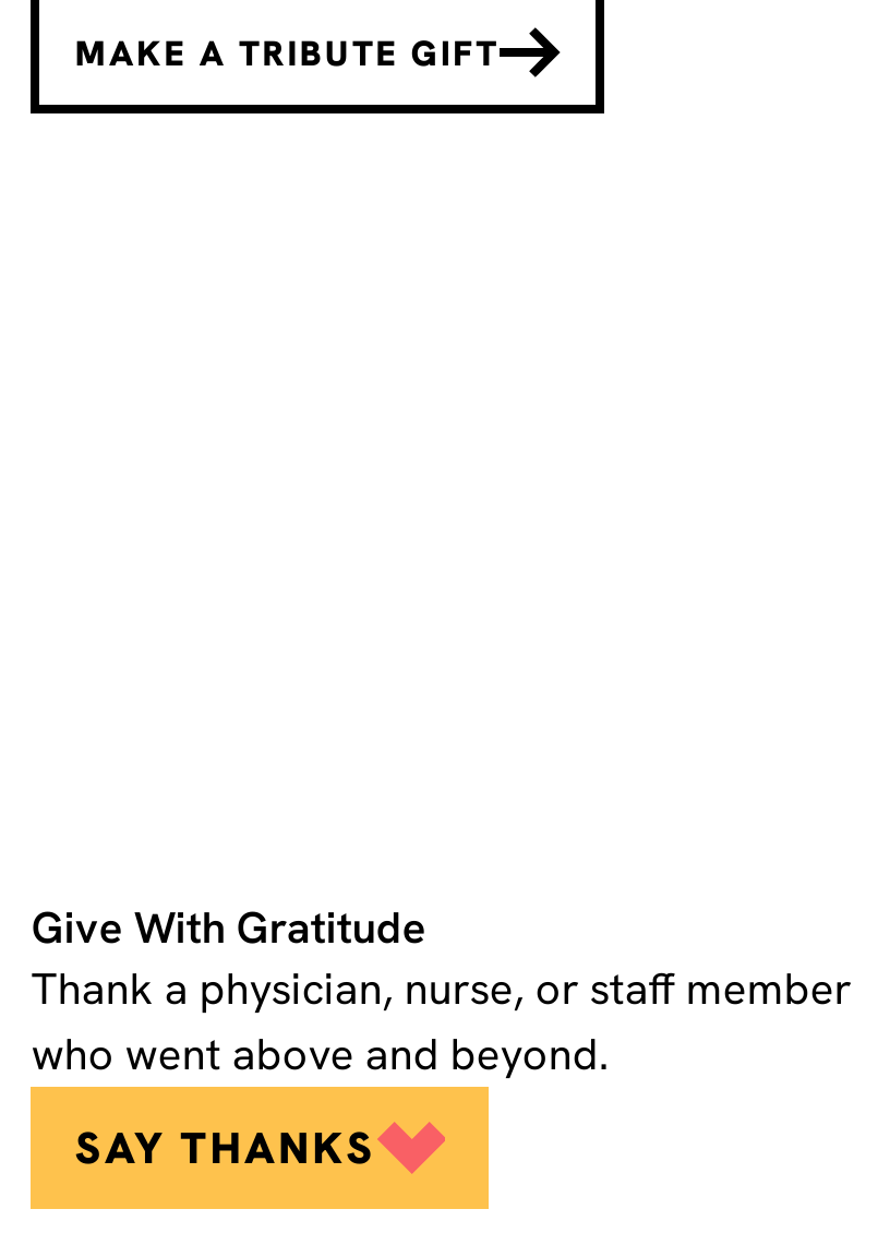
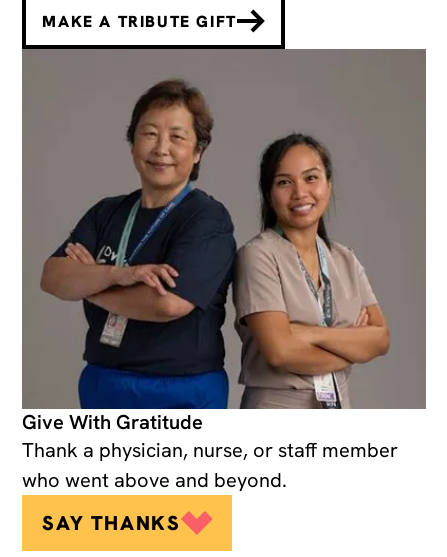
+ [image]
